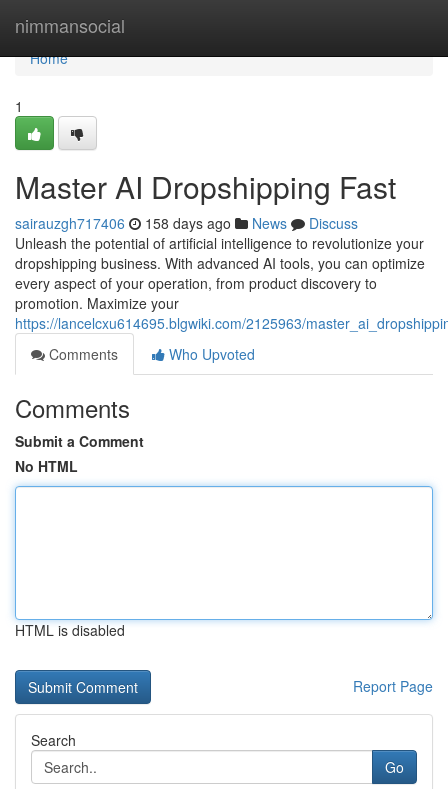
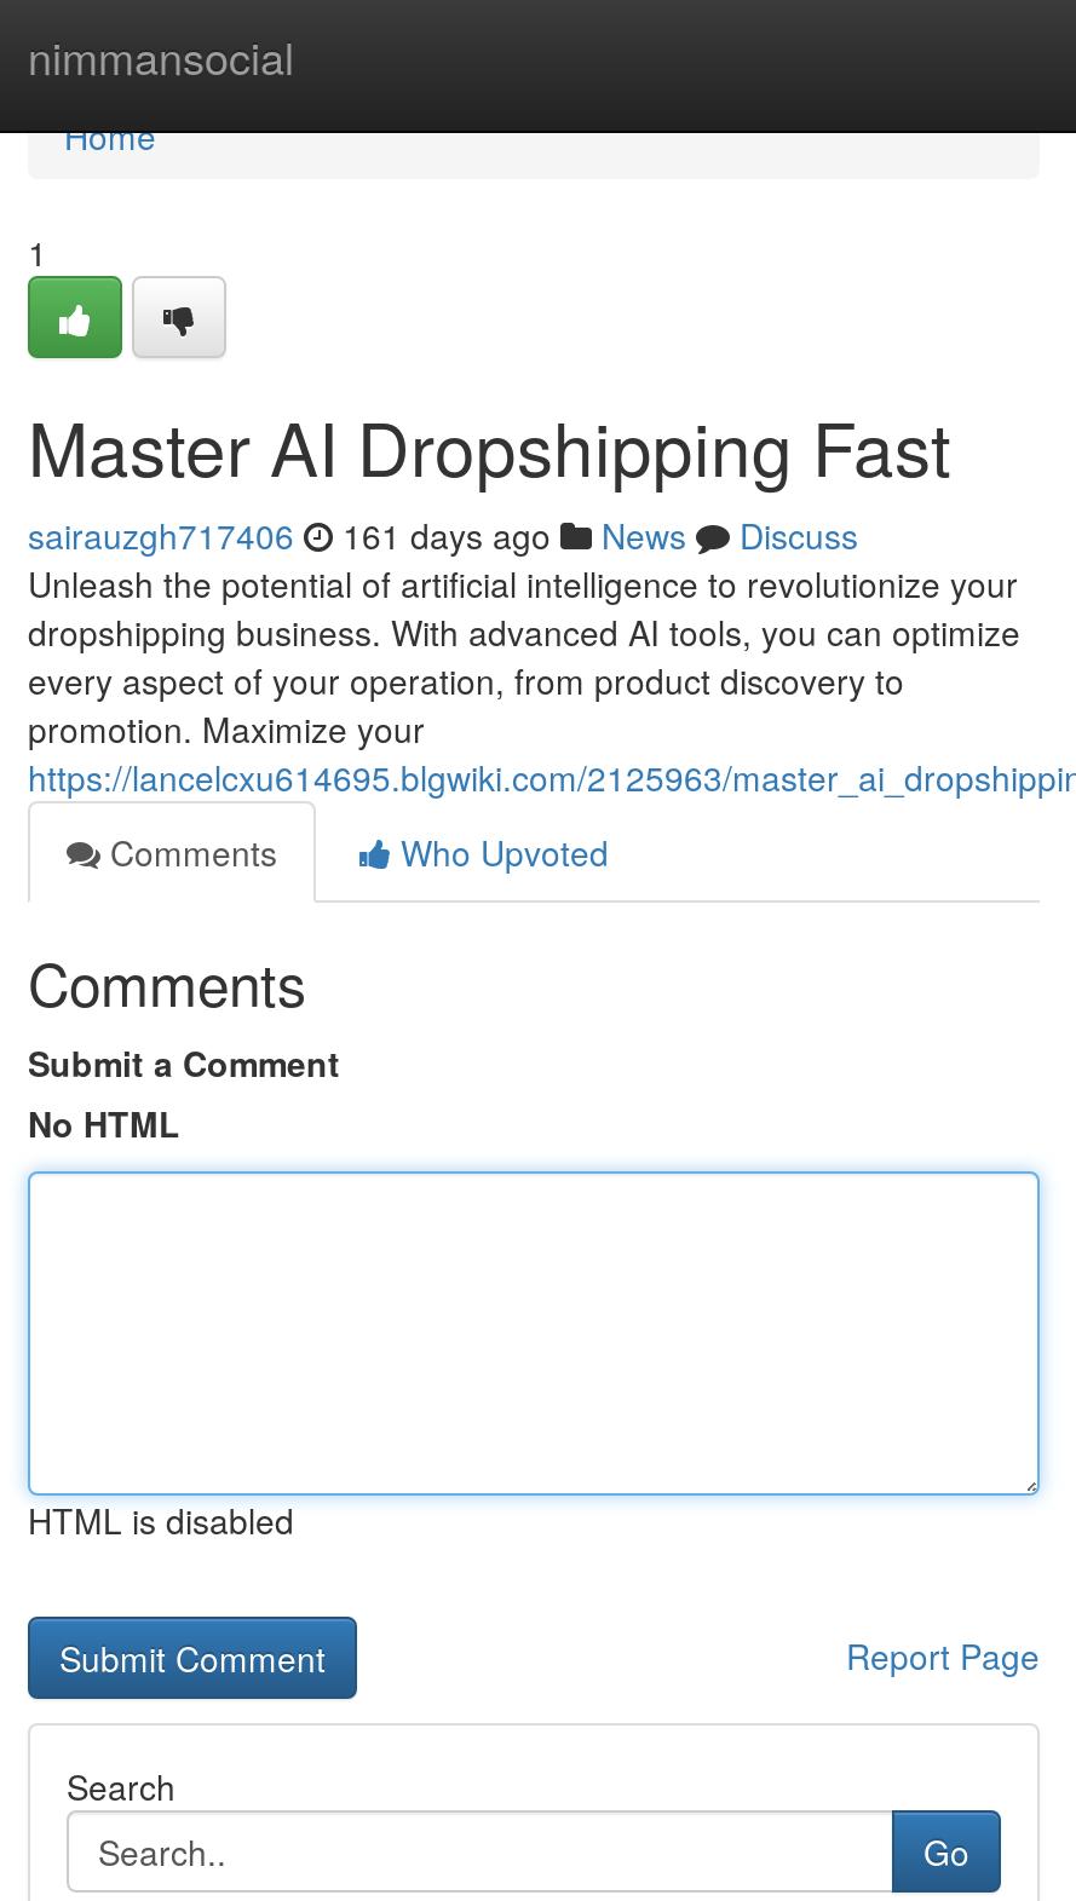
- sairauzgh717406 158 days ago News Discuss
+ sairauzgh717406 161 days ago News Discuss
